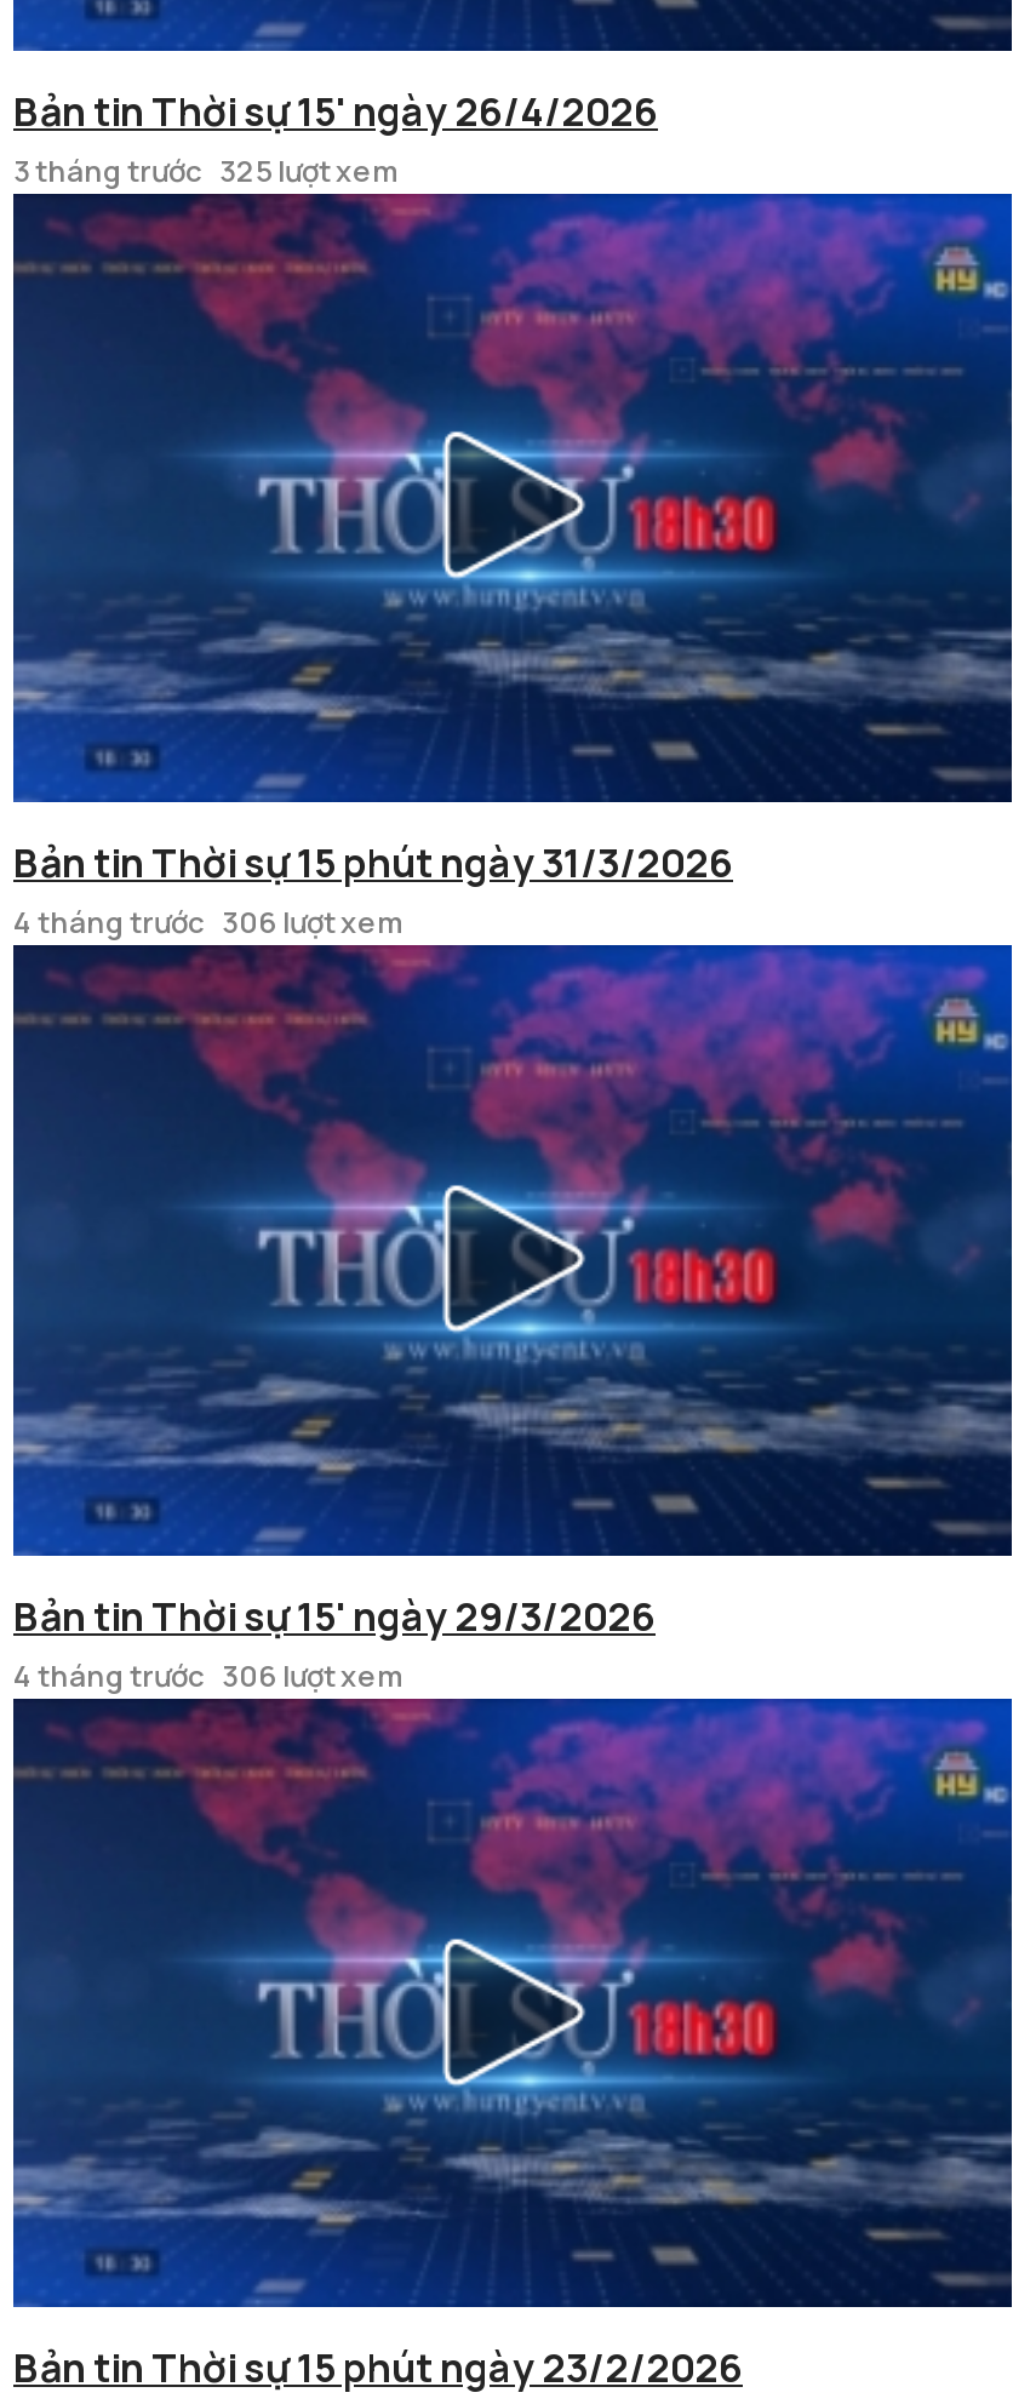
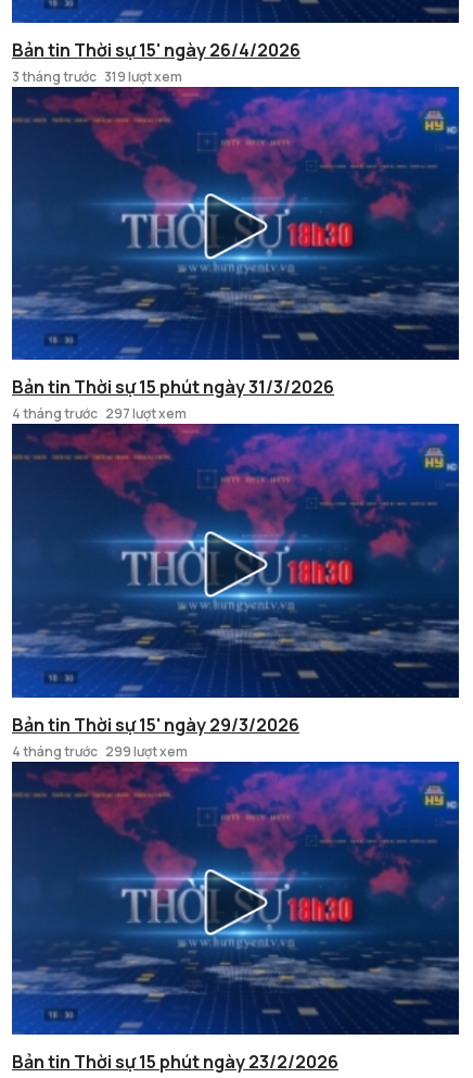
- 3 tháng trước 325 lượt xem
+ 3 tháng trước 319 lượt xem

- 4 tháng trước 306 lượt xem
+ 4 tháng trước 297 lượt xem

- 4 tháng trước 306 lượt xem
+ 4 tháng trước 299 lượt xem
